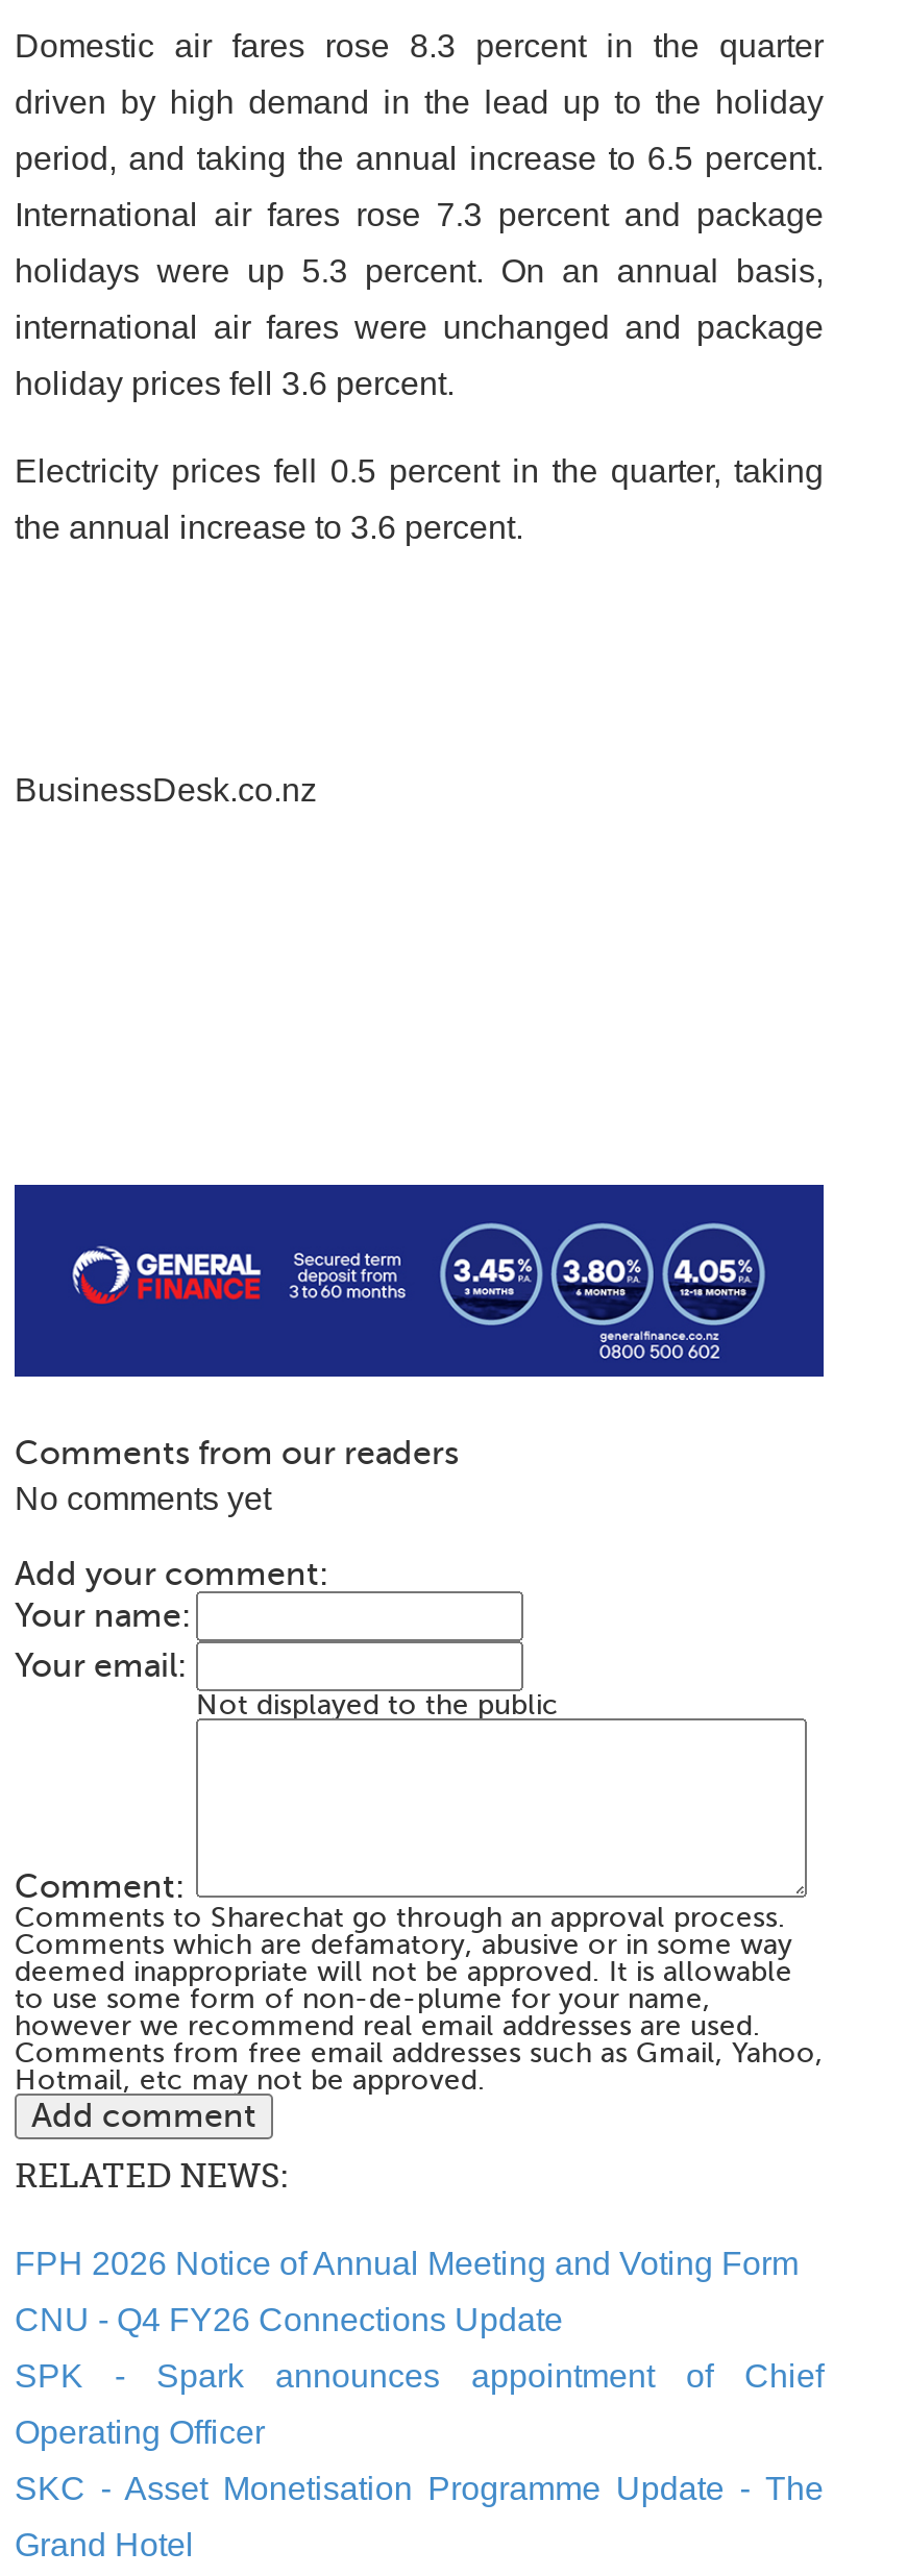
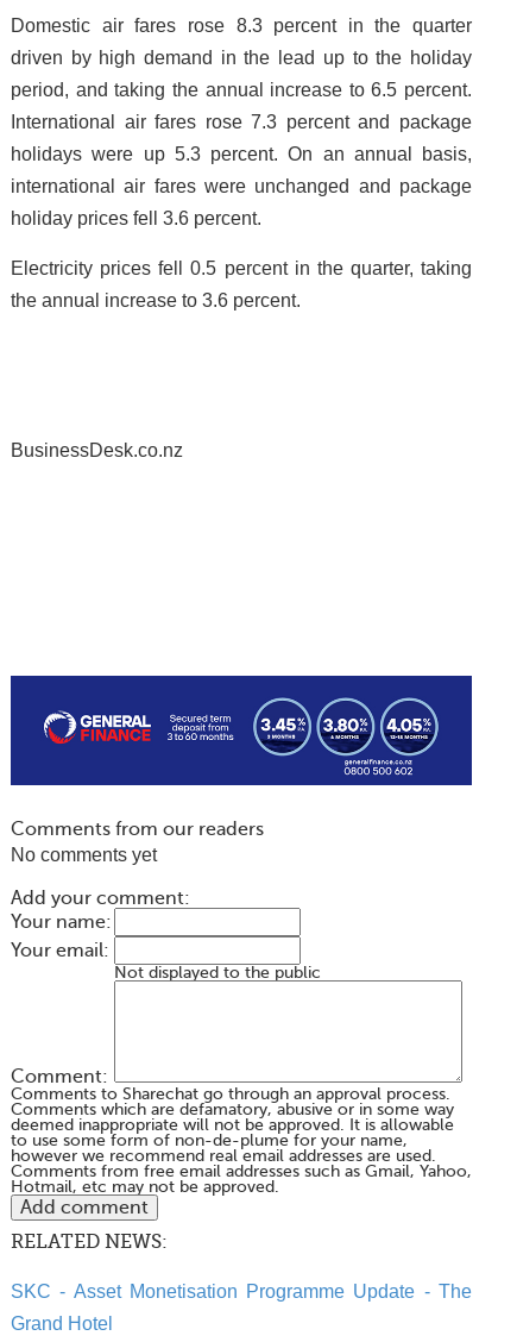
- FPH 2026 Notice of Annual Meeting and Voting Form
- CNU - Q4 FY26 Connections Update
- SPK - Spark announces appointment of Chief
- Operating Officer
